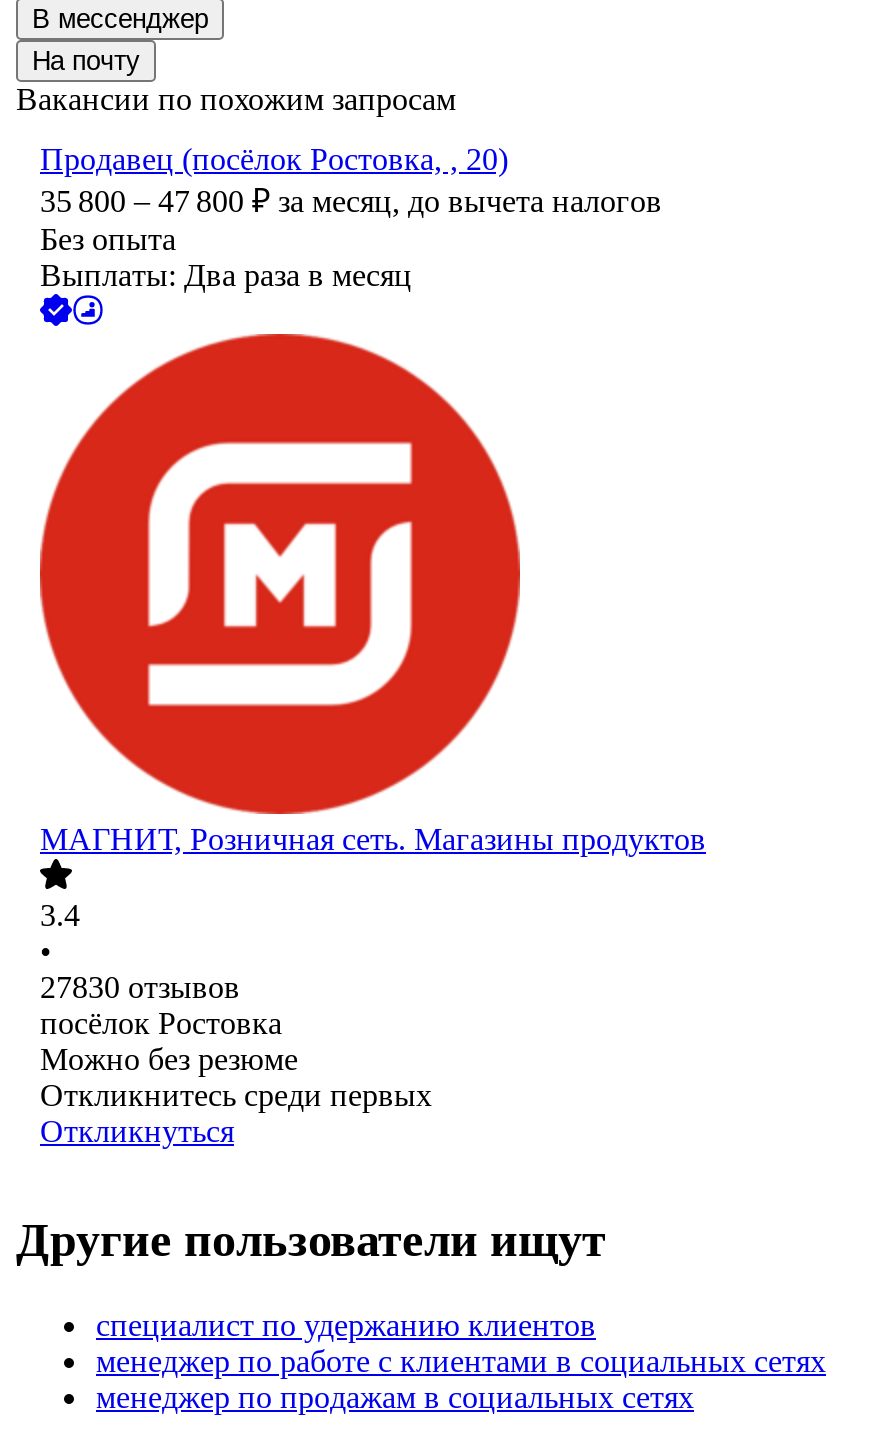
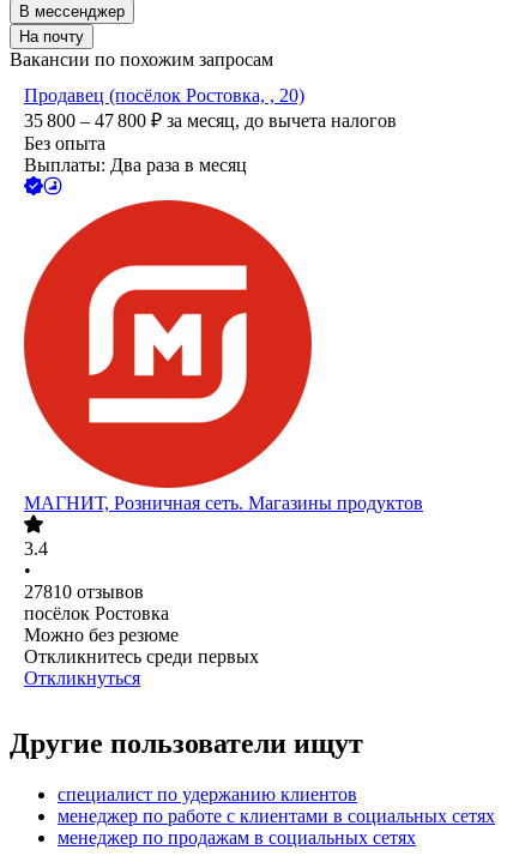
- 27830 отзывов
+ 27810 отзывов
